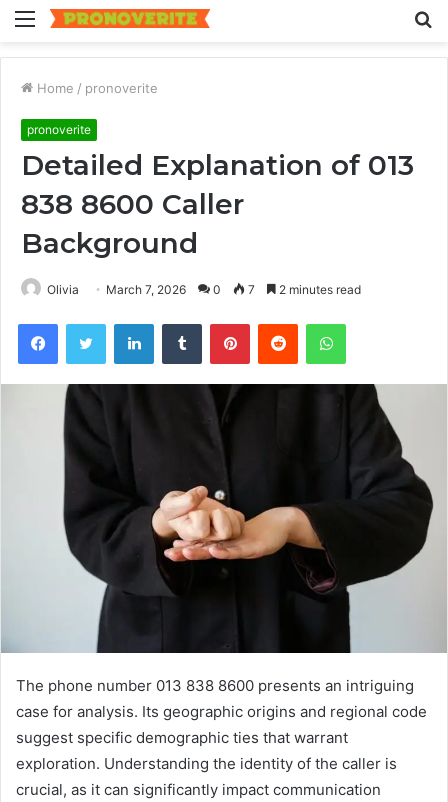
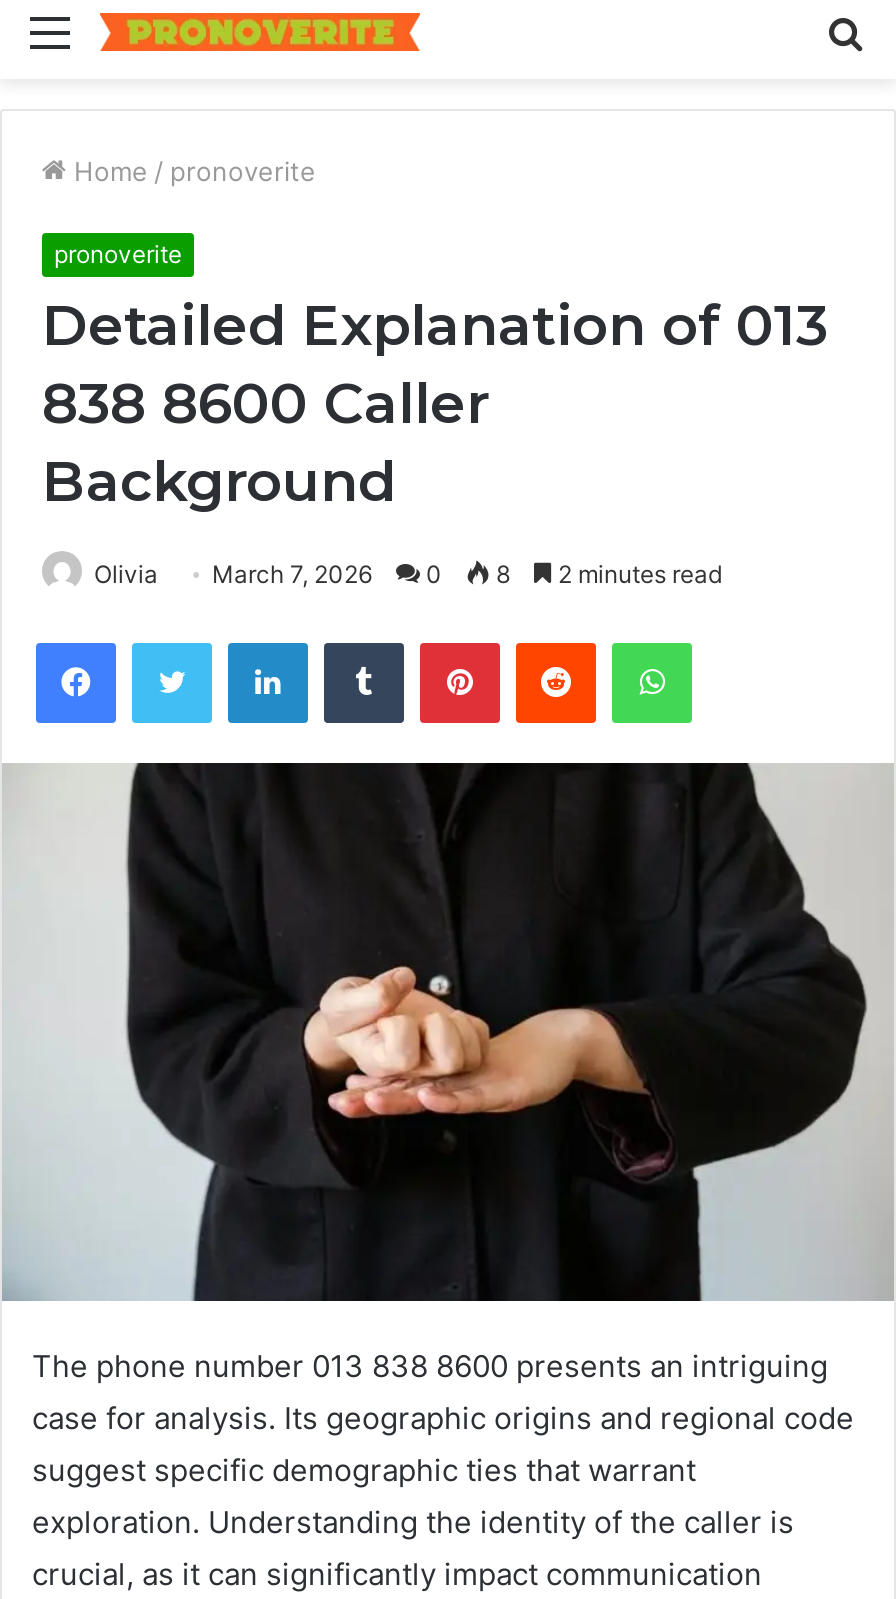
- Olivia March 7, 2026 0 7 2 minutes read
+ Olivia March 7, 2026 0 8 2 minutes read
